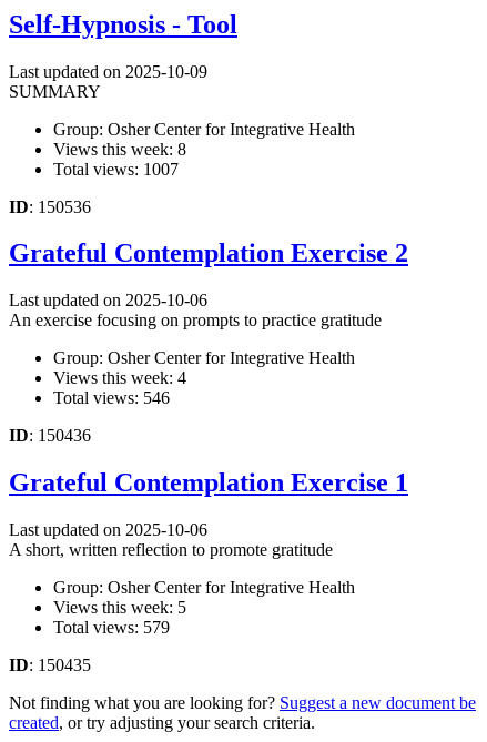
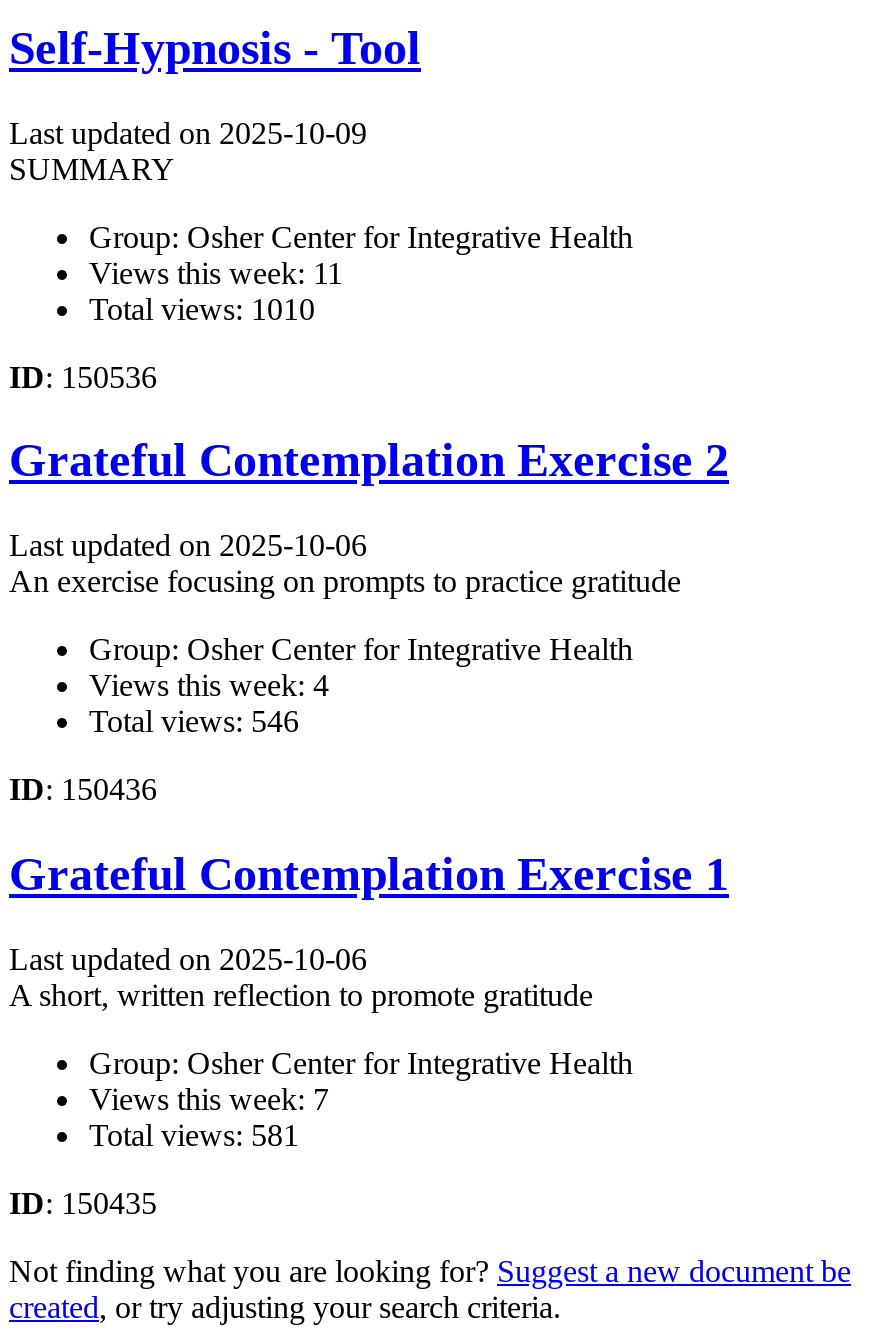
- Views this week: 8
+ Views this week: 11

- Total views: 1007
+ Total views: 1010

- Views this week: 5
+ Views this week: 7

- Total views: 579
+ Total views: 581
